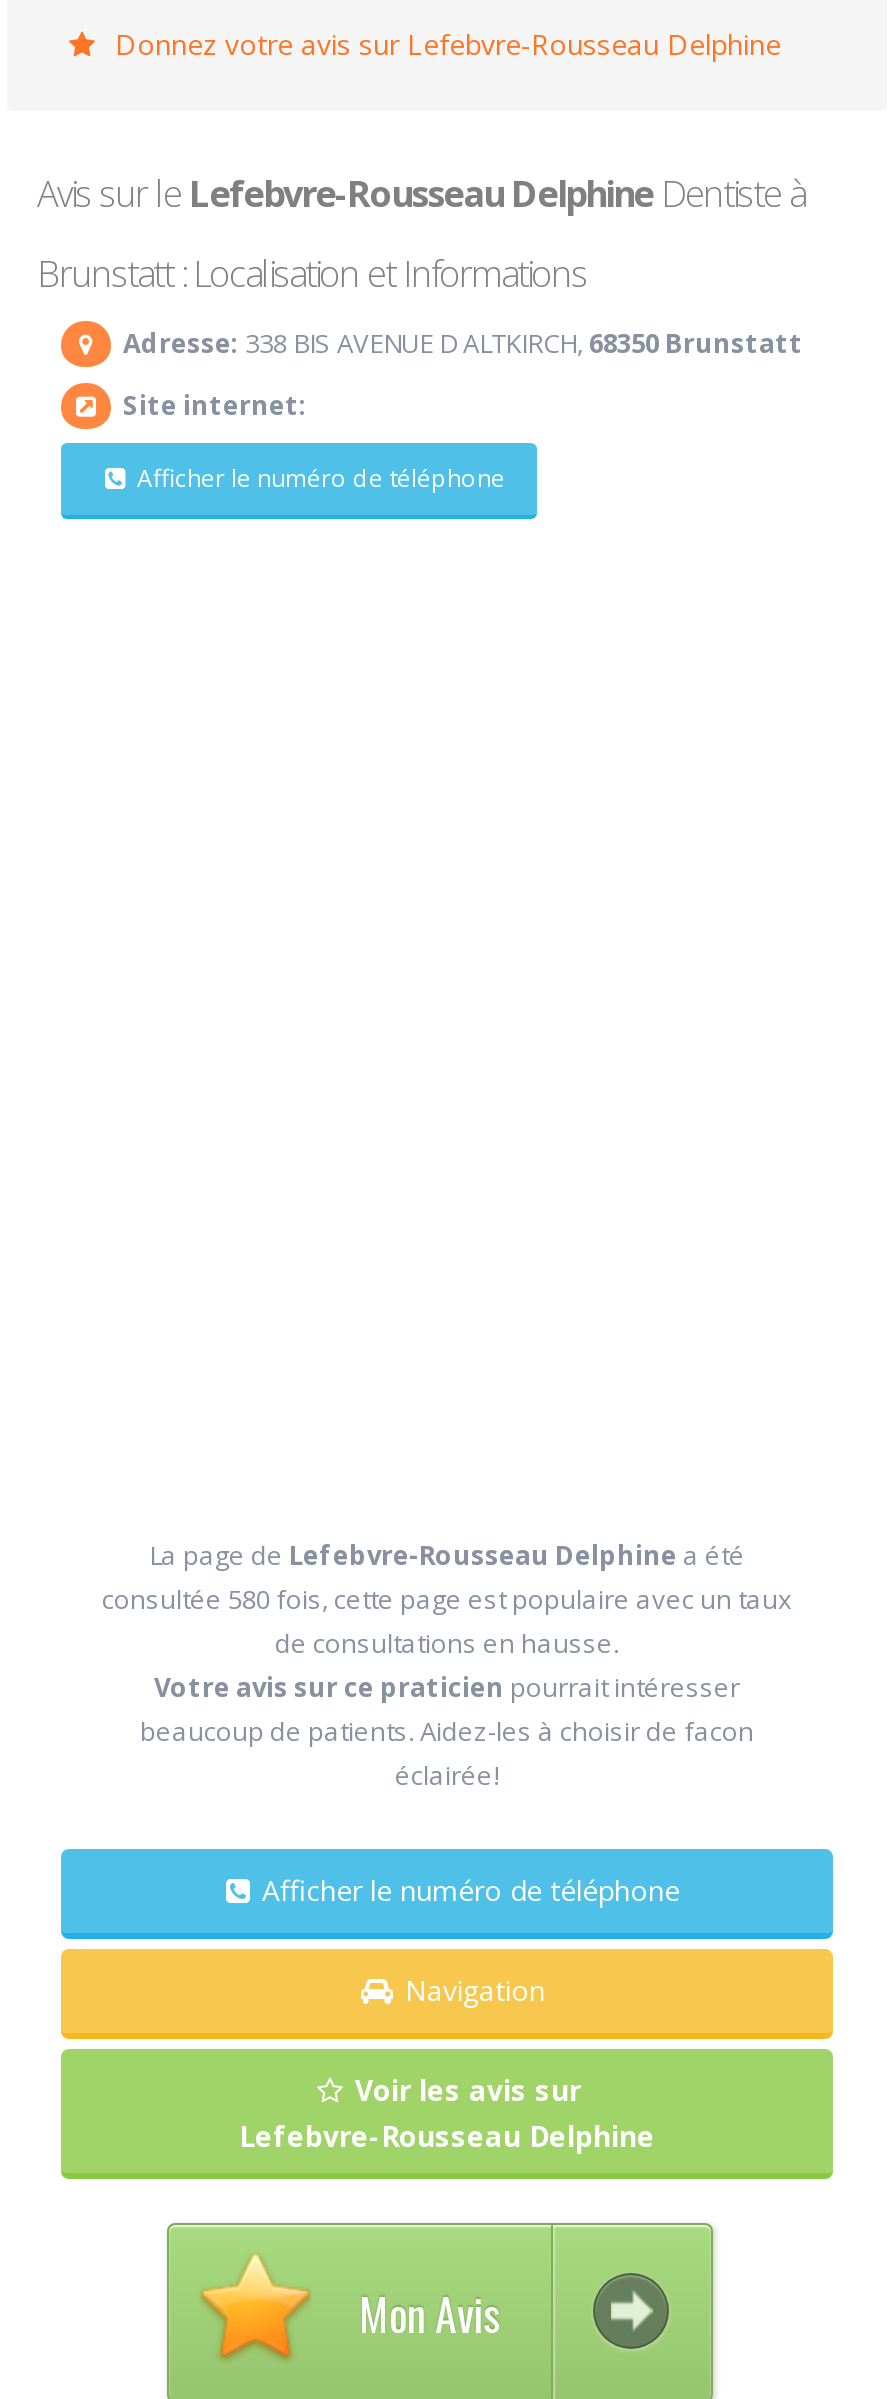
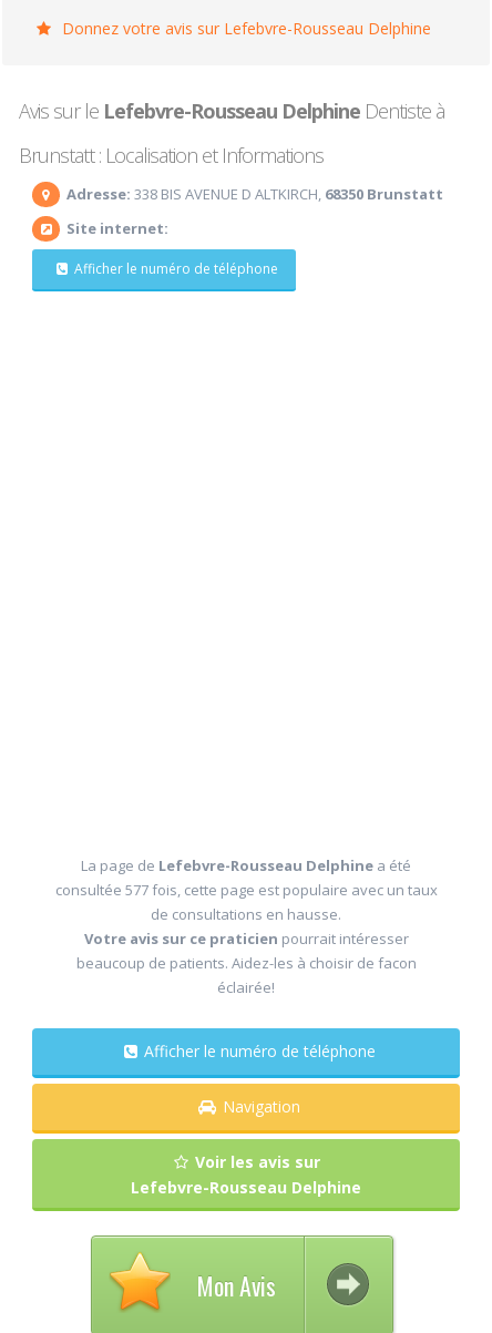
- consultée 580 fois, cette page est populaire avec un taux
+ consultée 577 fois, cette page est populaire avec un taux
